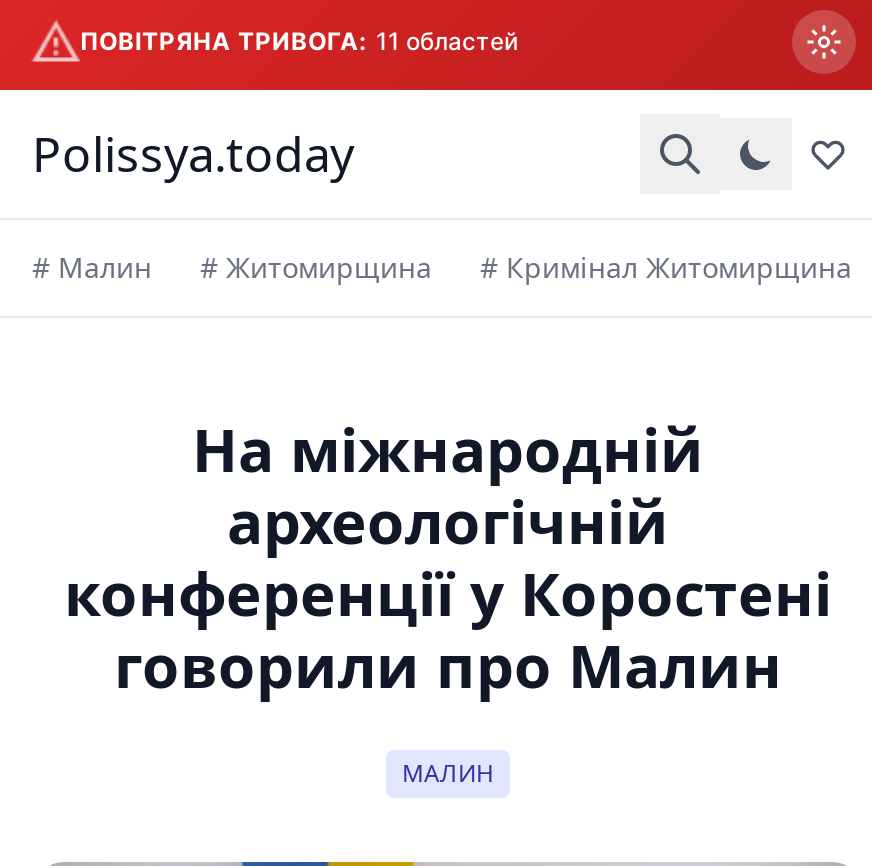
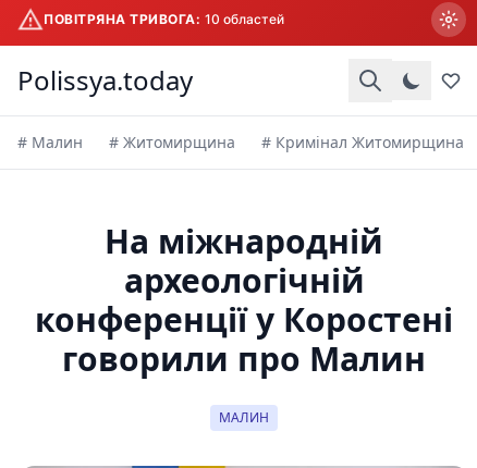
- ПОВІТРЯНА ТРИВОГА: 11 областей
+ ПОВІТРЯНА ТРИВОГА: 10 областей
